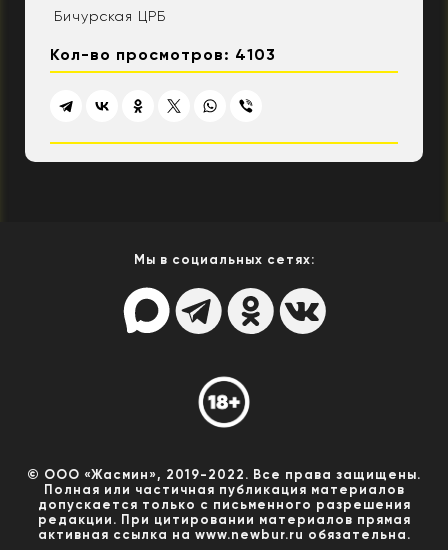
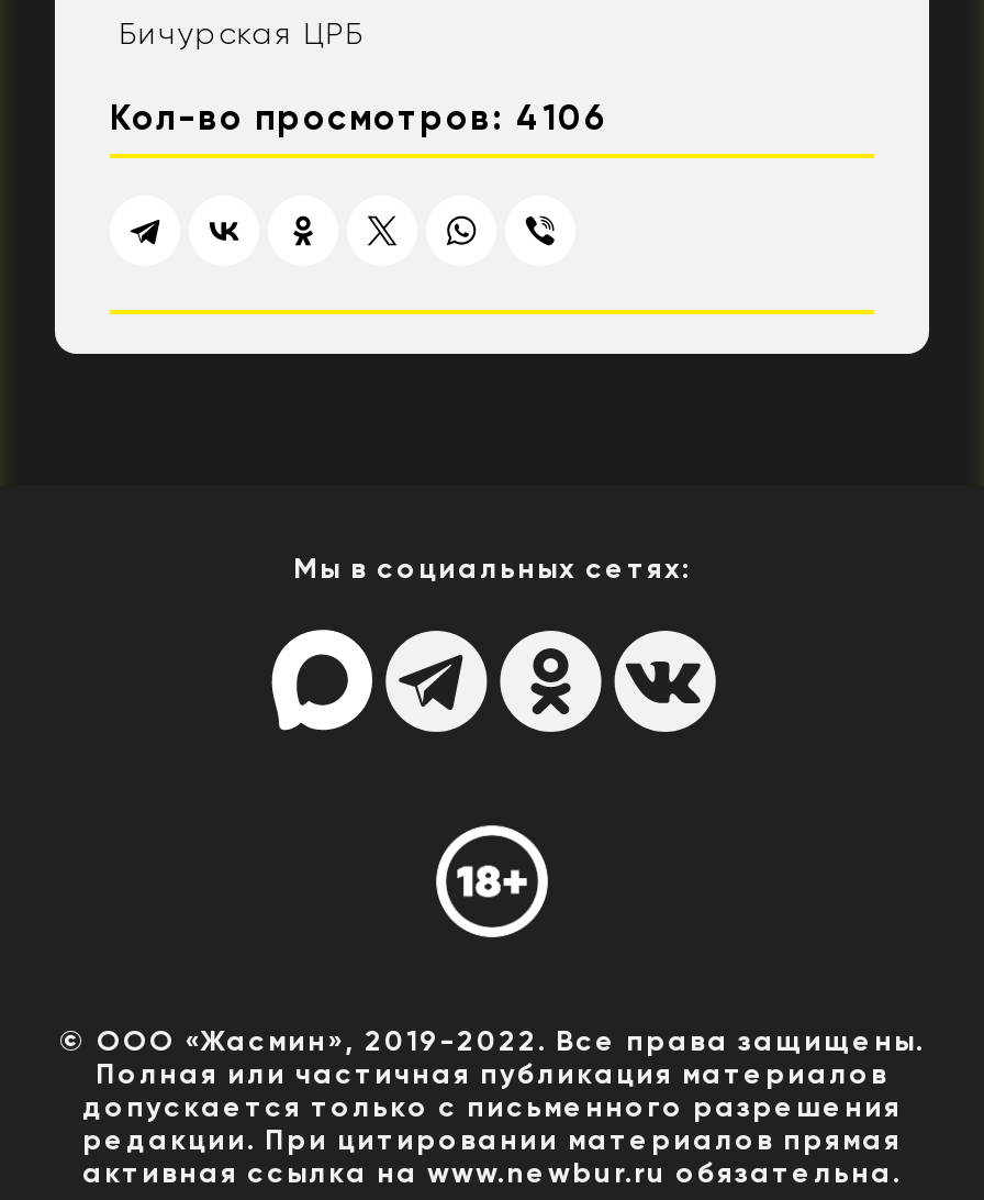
- Кол-во просмотров: 4103
+ Кол-во просмотров: 4106
